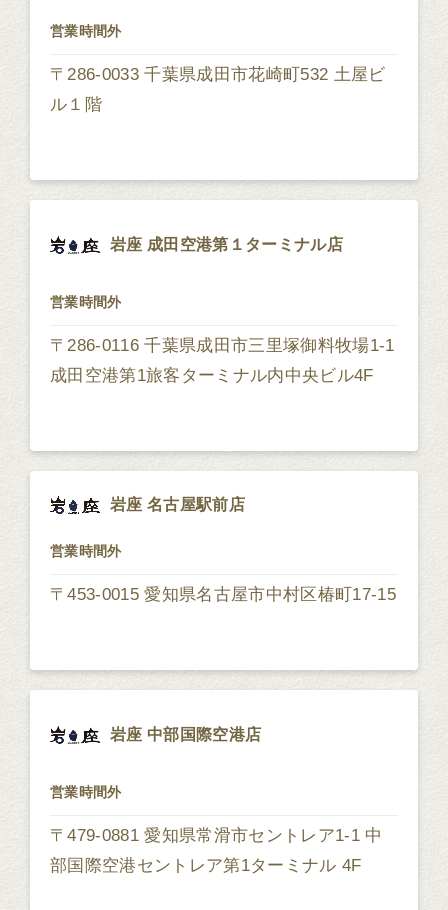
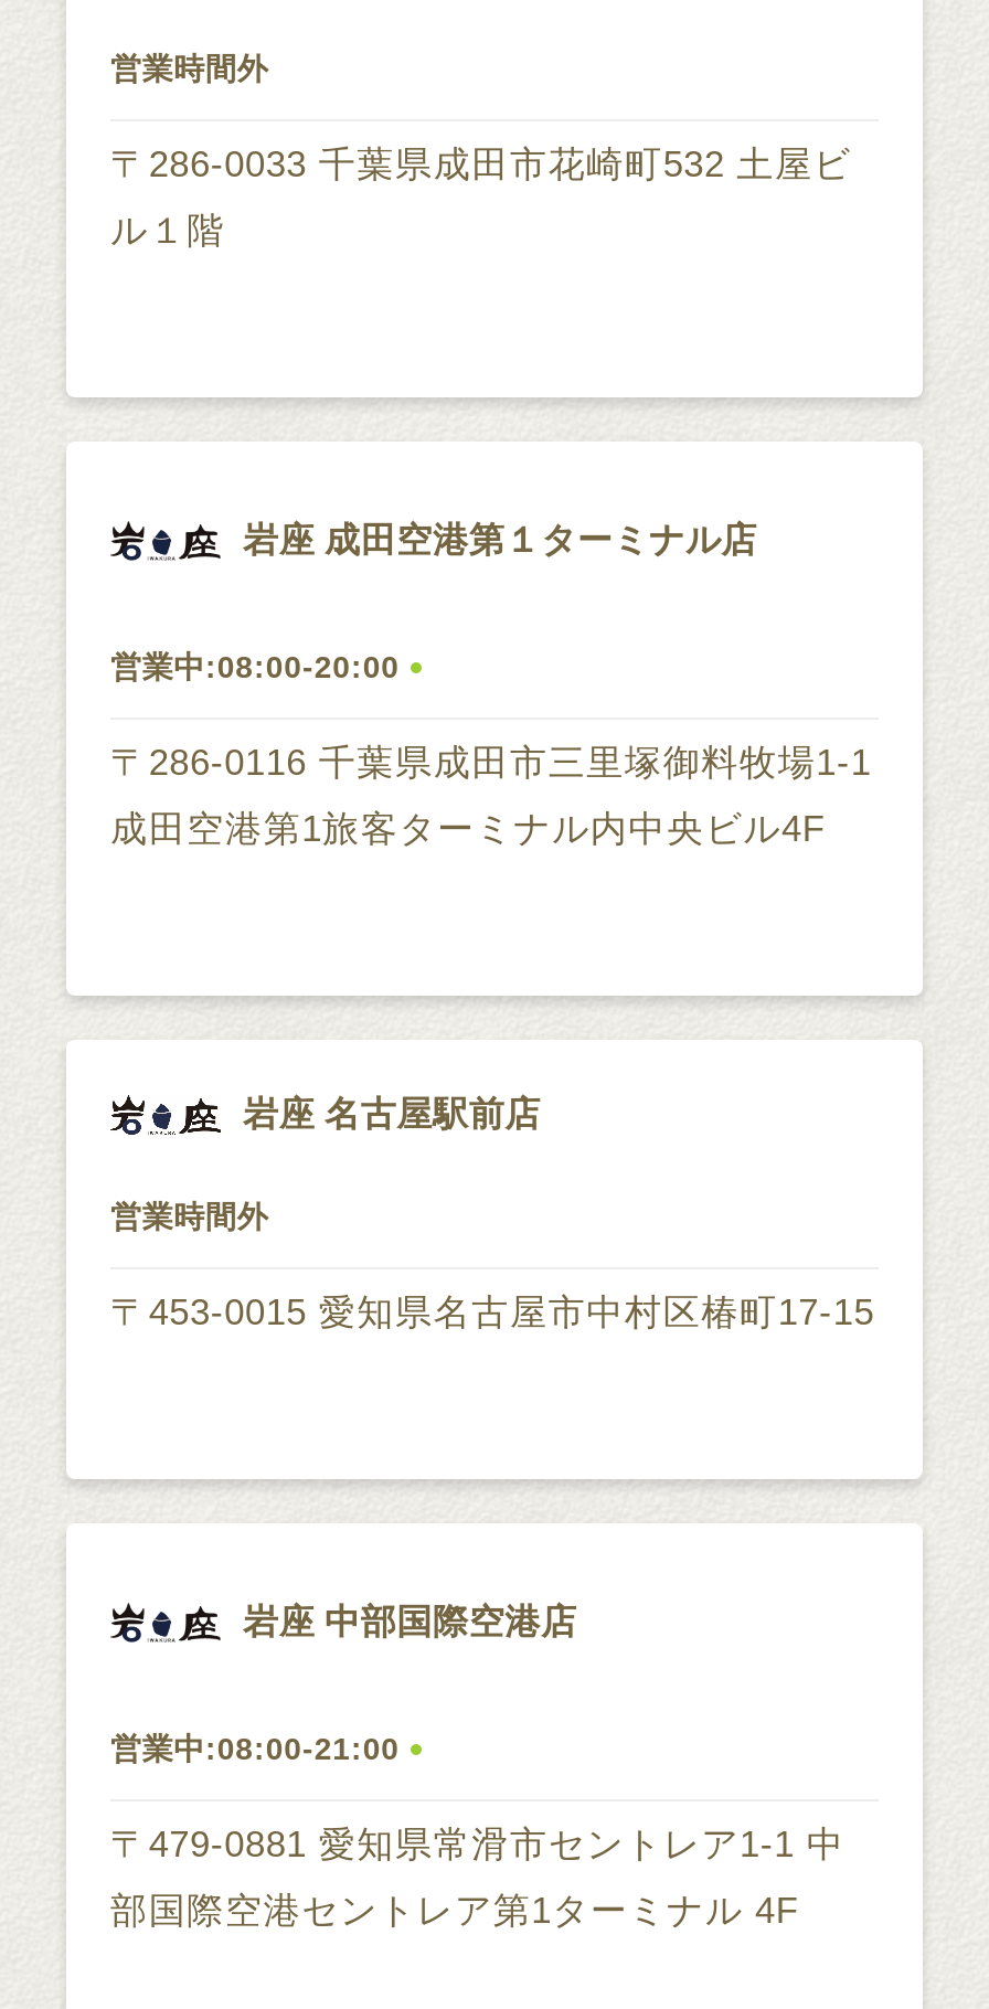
- 営業時間外
+ 営業中:08:00-20:00

- 営業時間外
+ 営業中:08:00-21:00
